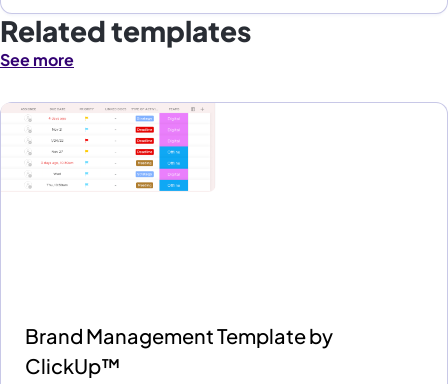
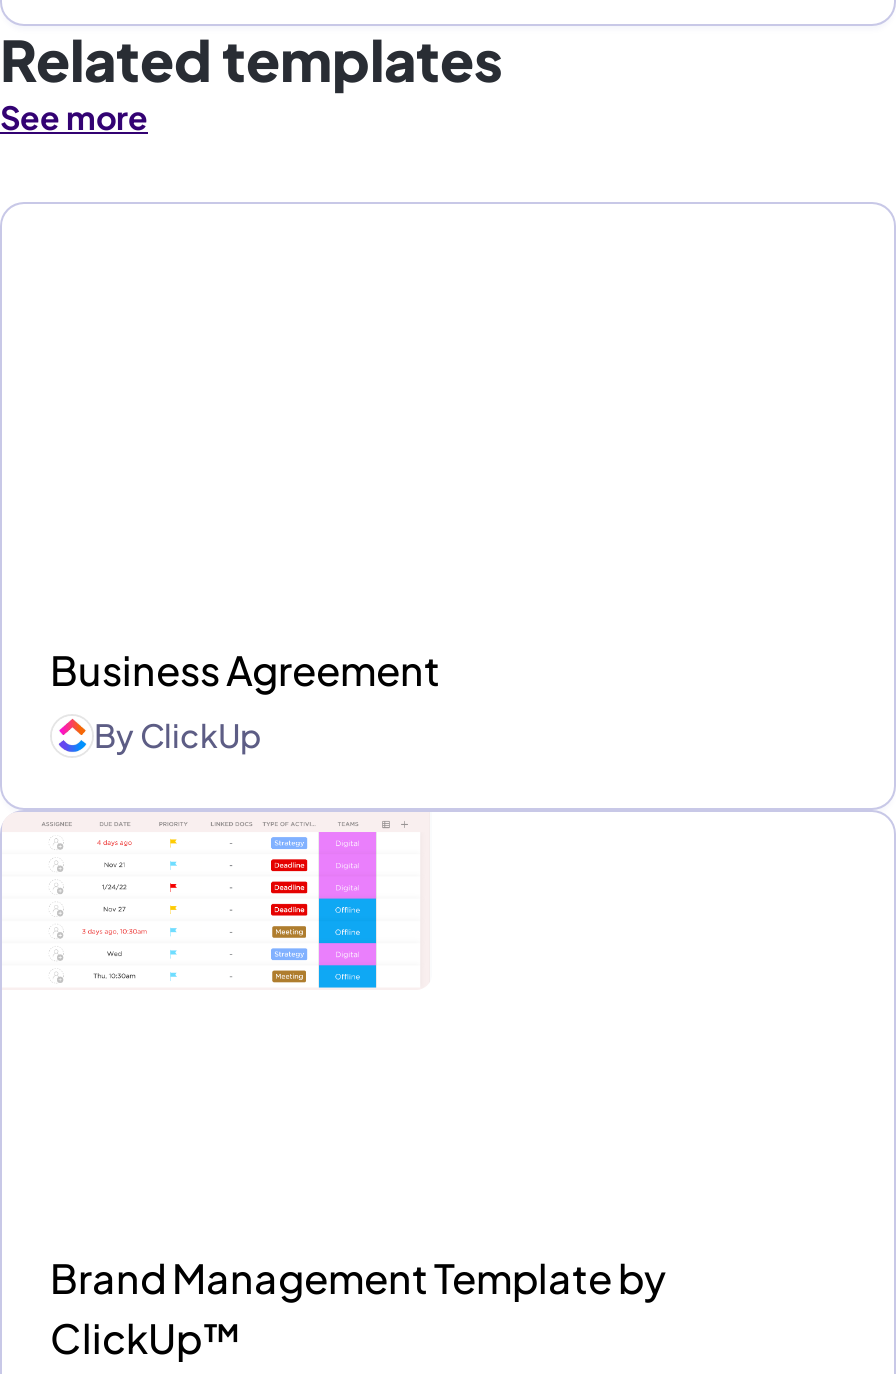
+ Business Agreement
+ By ClickUp
